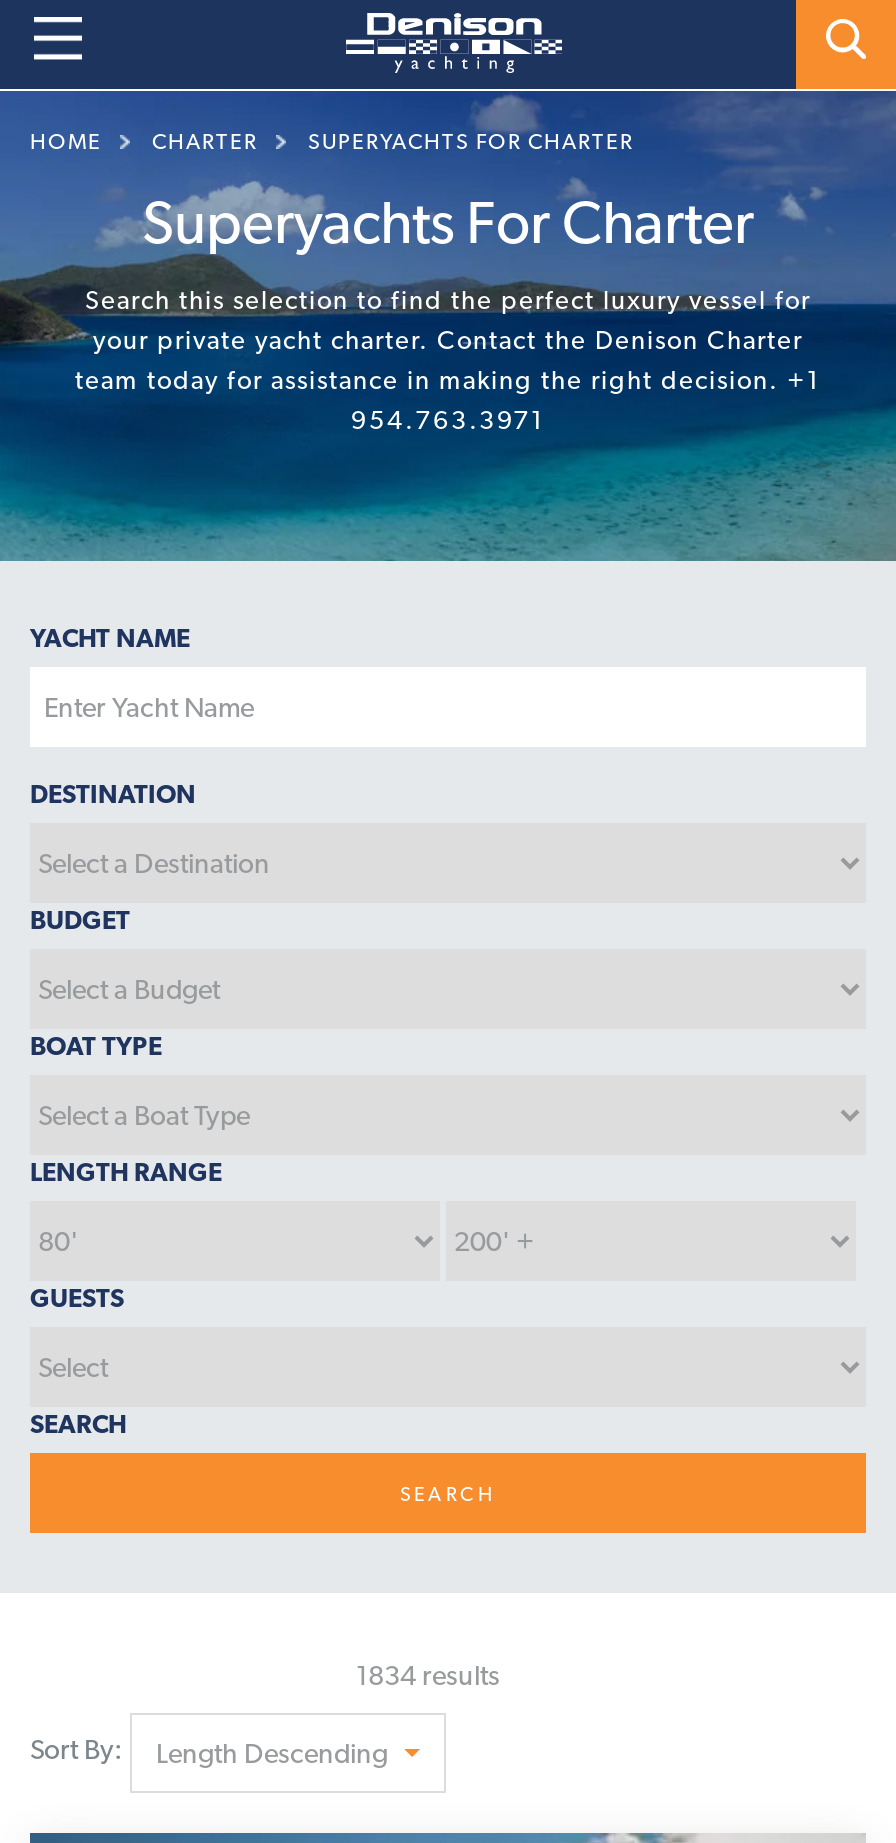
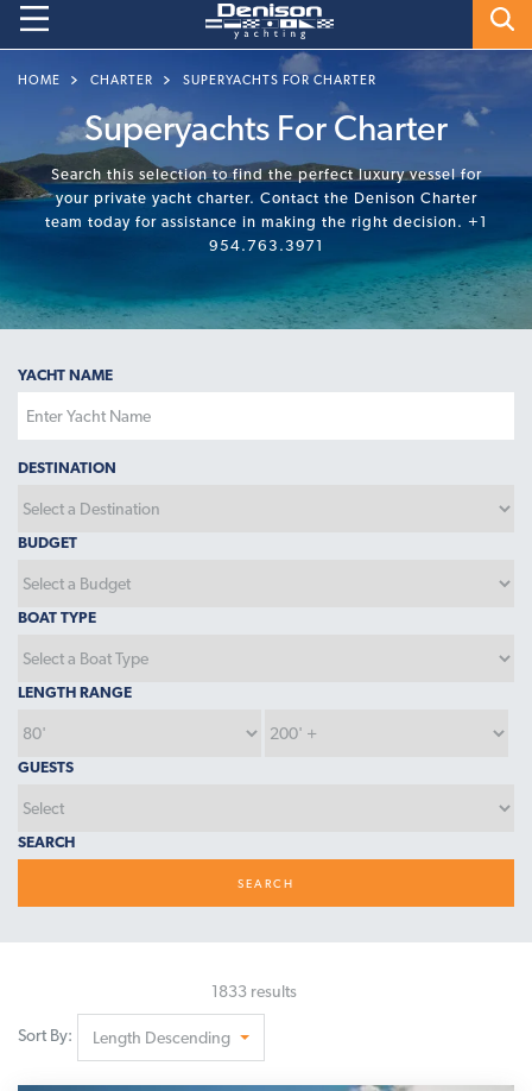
- 1834 results
+ 1833 results
